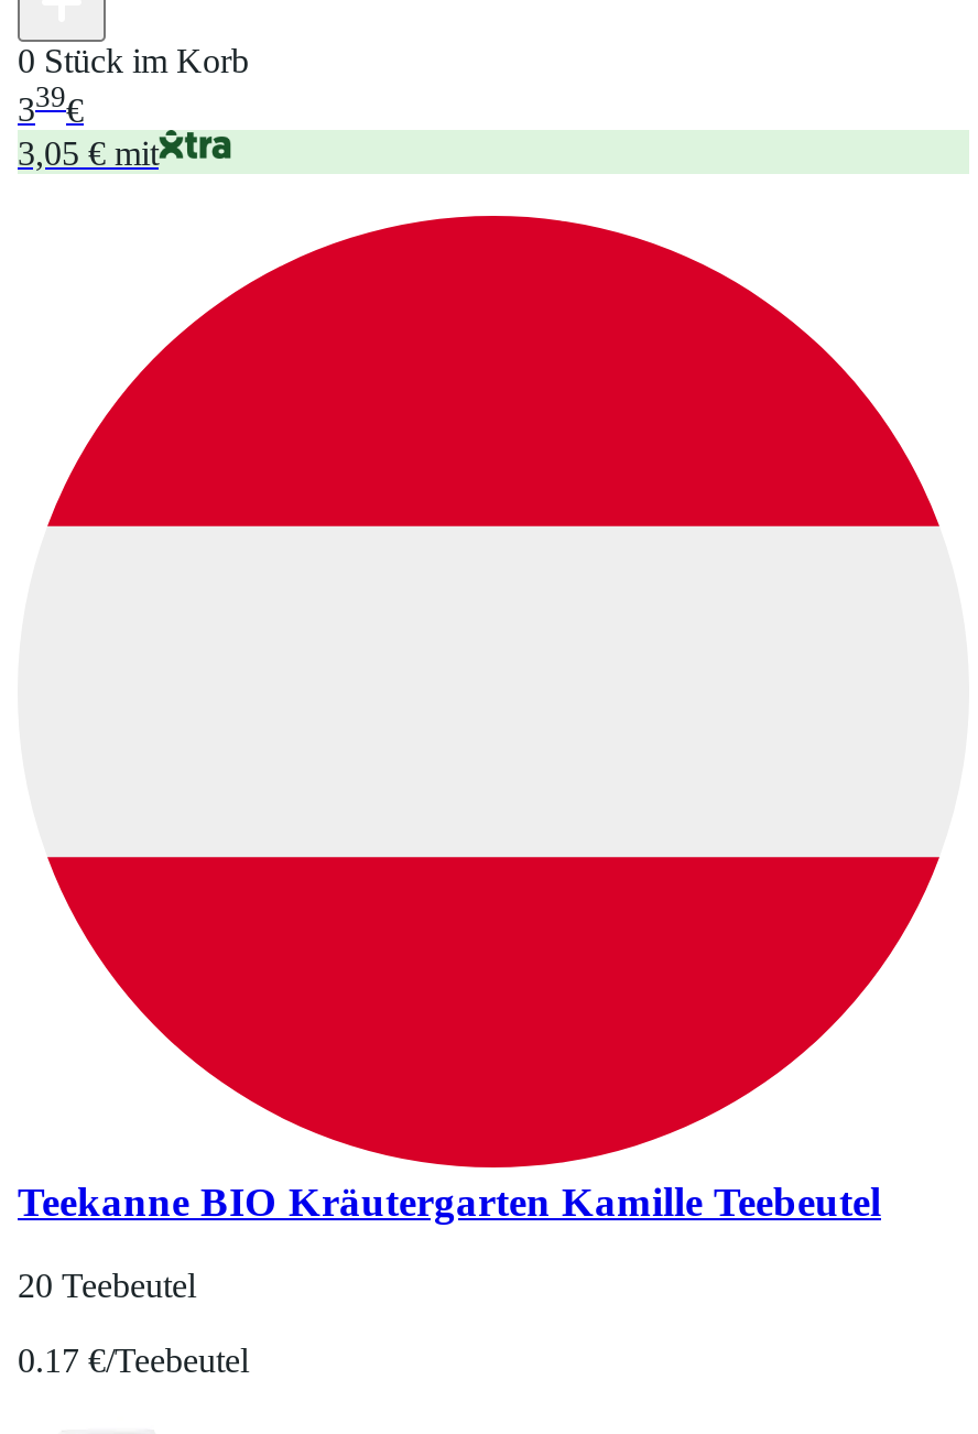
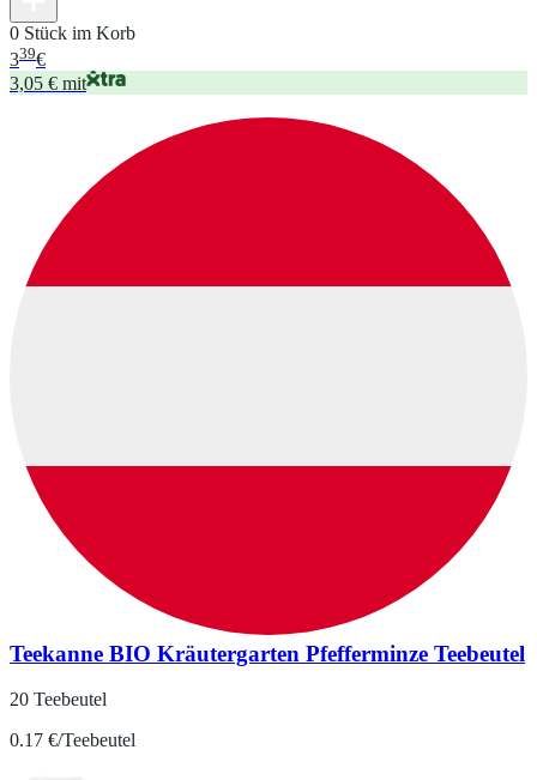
- Teekanne BIO Kräutergarten Kamille Teebeutel
+ Teekanne BIO Kräutergarten Pfefferminze Teebeutel
